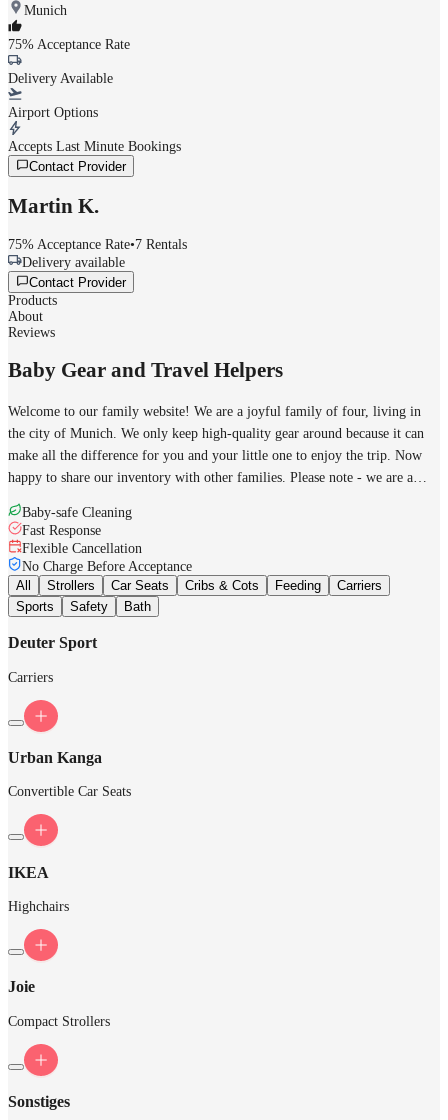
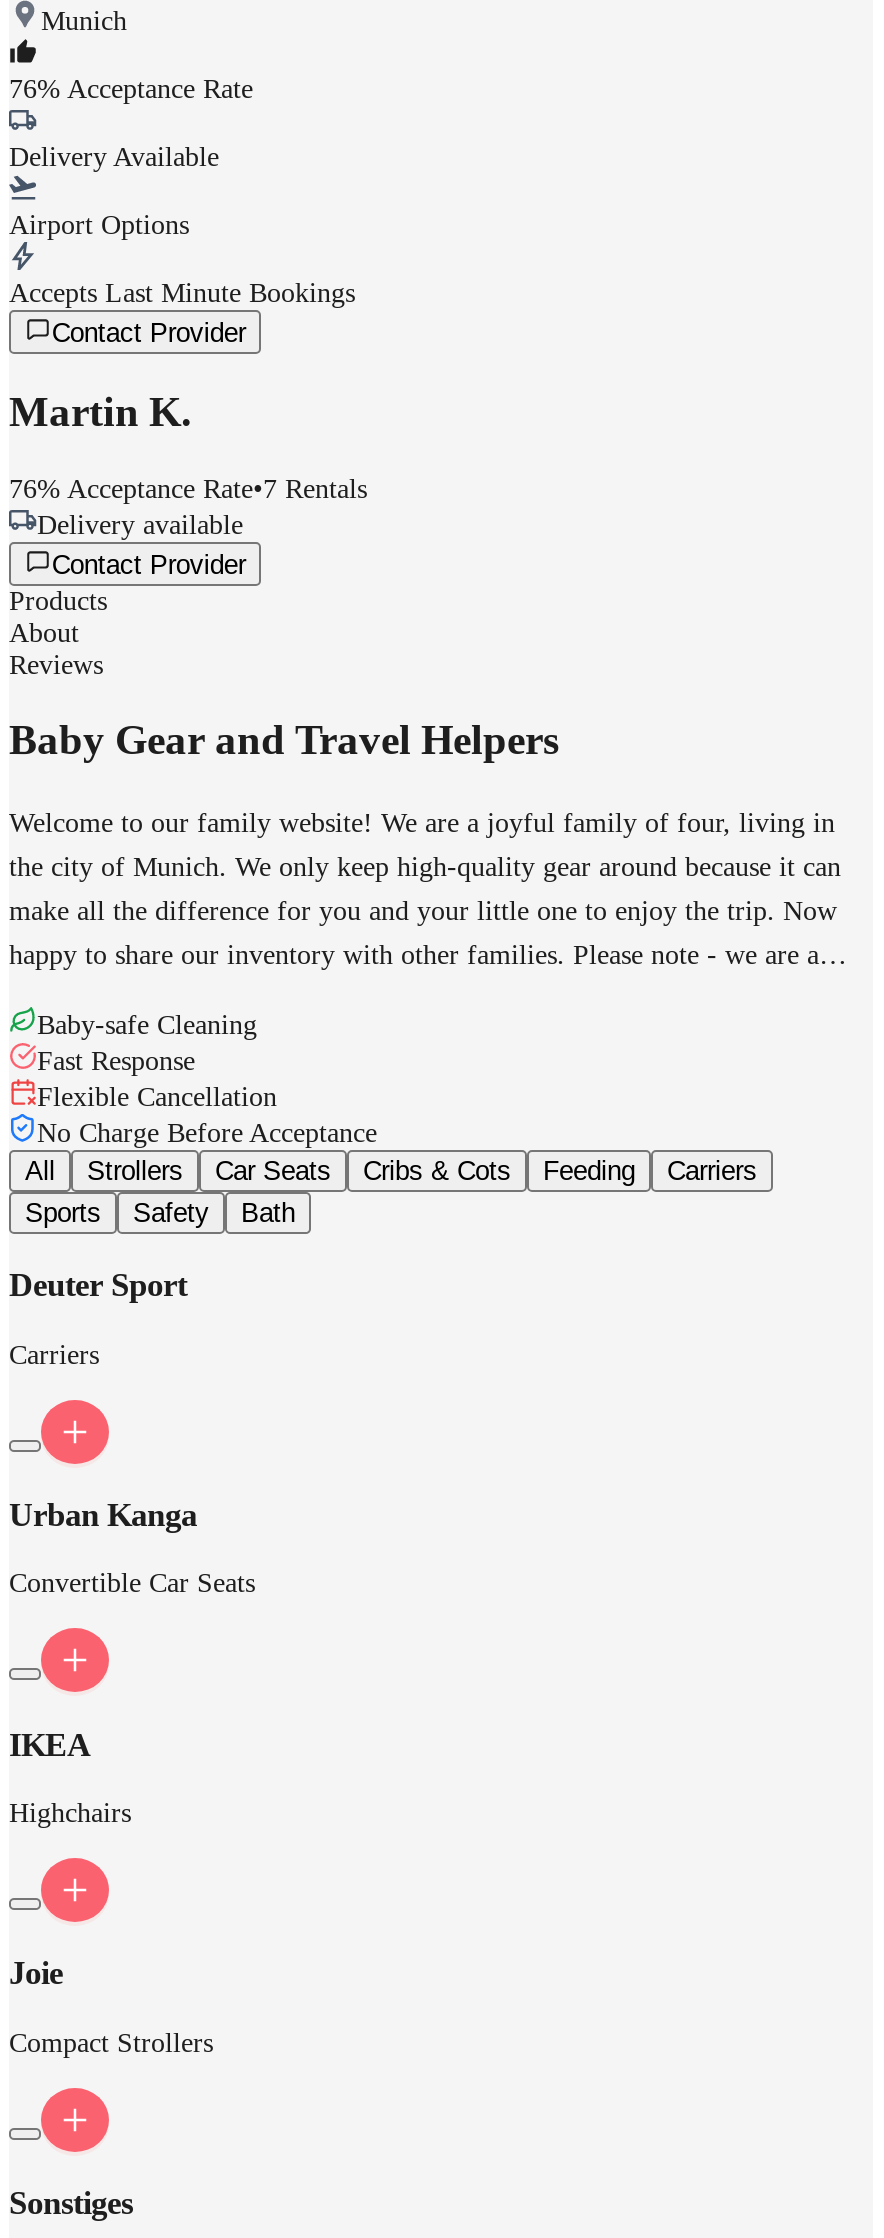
- 75% Acceptance Rate
+ 76% Acceptance Rate

- 75% Acceptance Rate•7 Rentals
+ 76% Acceptance Rate•7 Rentals
